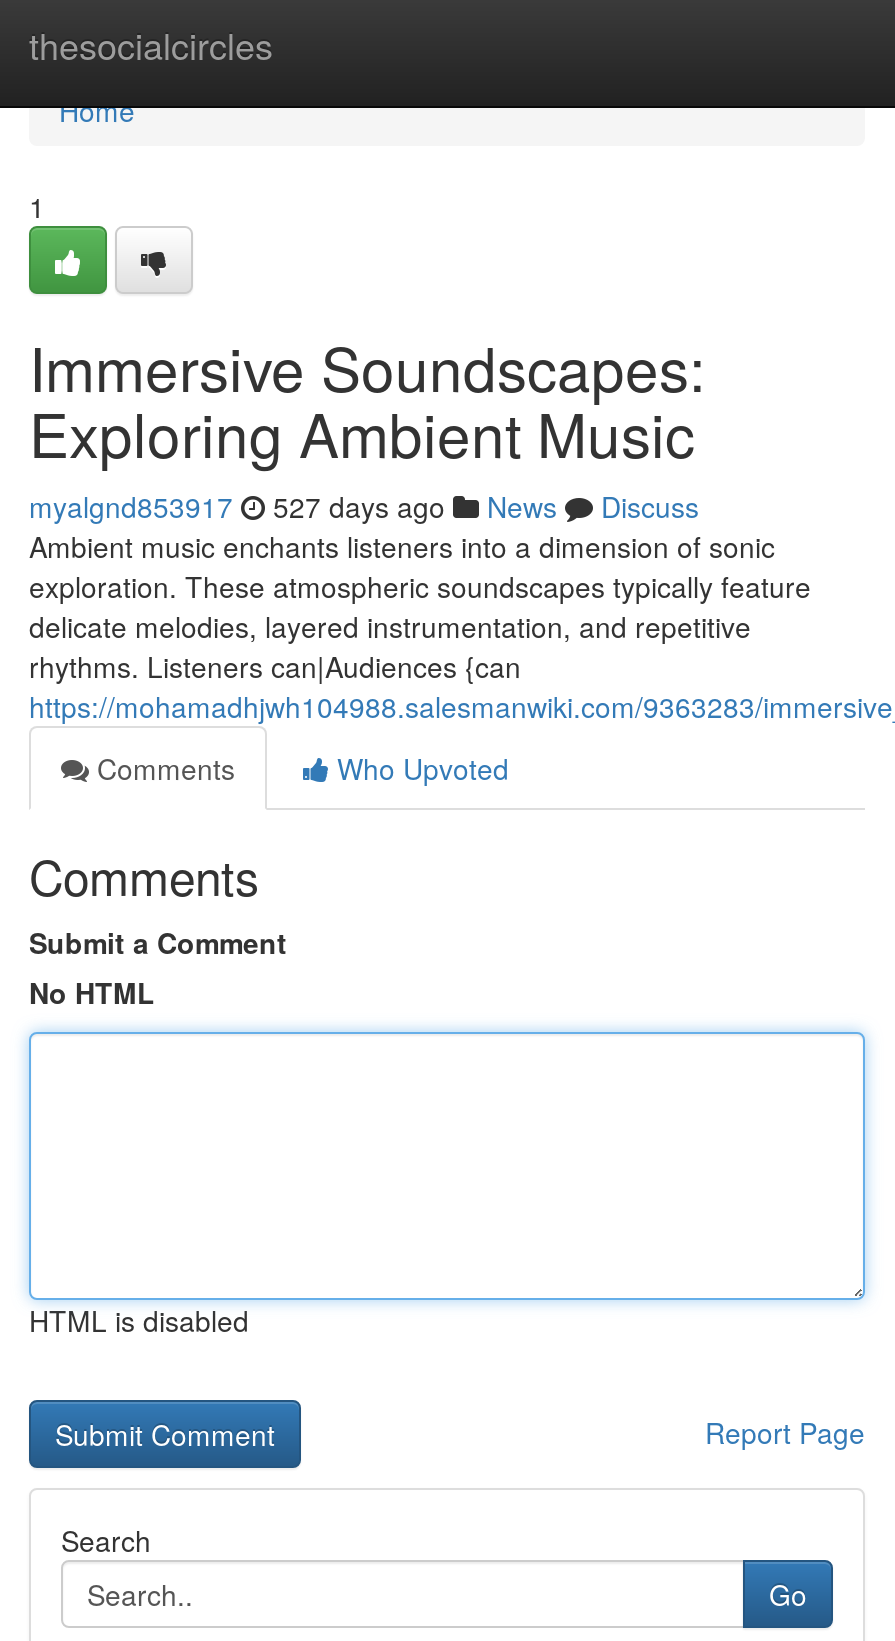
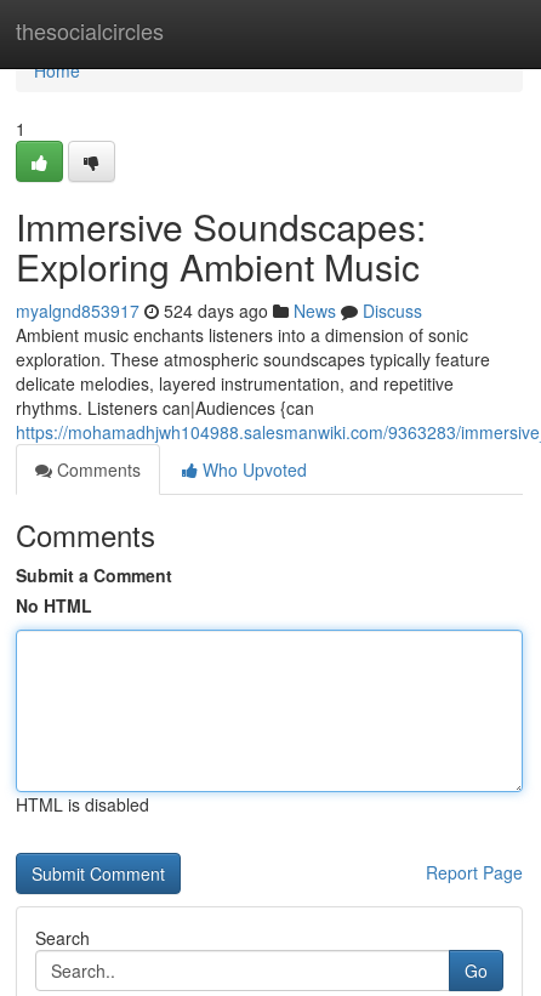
- myalgnd853917 527 days ago News Discuss
+ myalgnd853917 524 days ago News Discuss
